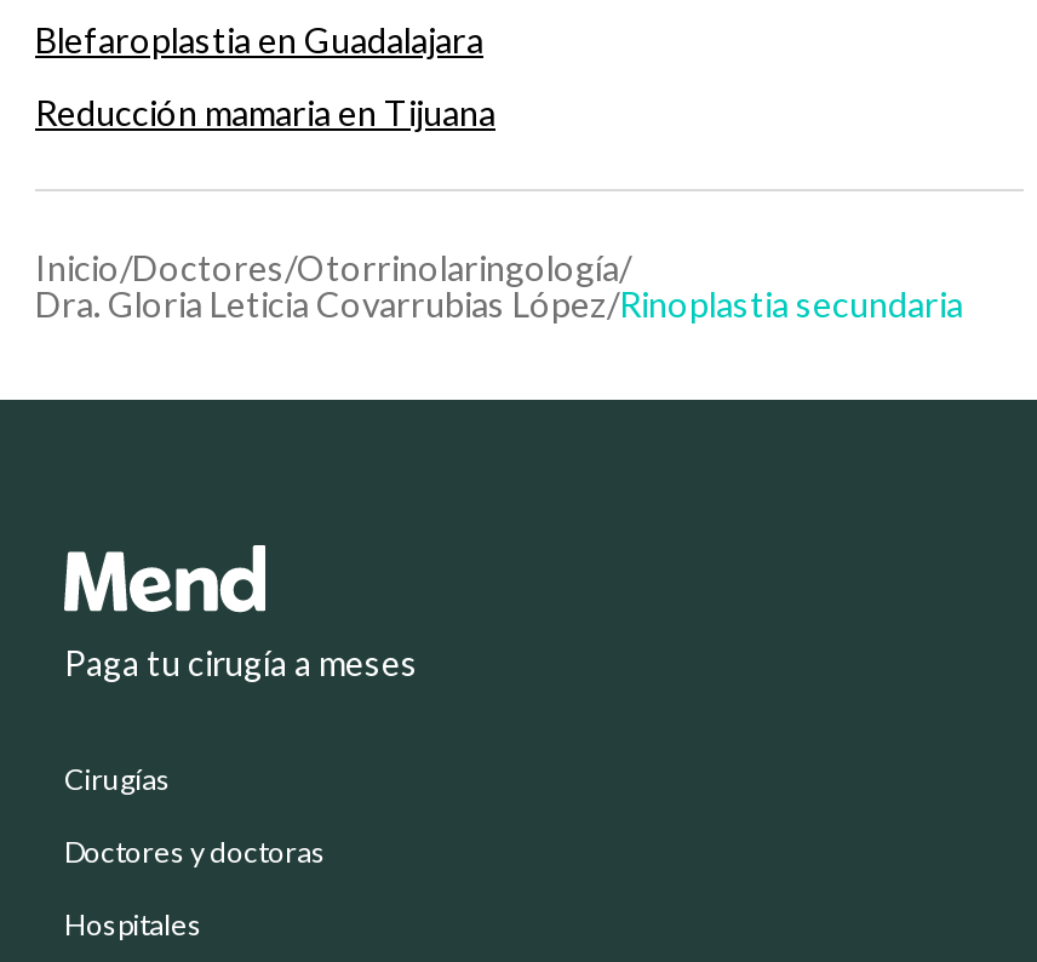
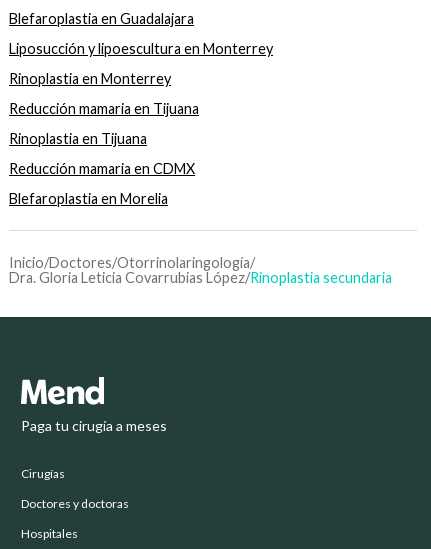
+ Liposucción y lipoescultura en Monterrey
+ Rinoplastia en Monterrey

+ Rinoplastia en Tijuana
+ Reducción mamaria en CDMX
+ Blefaroplastia en Morelia
